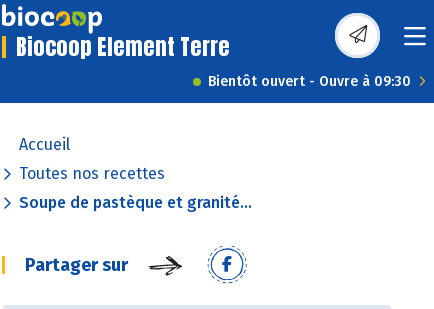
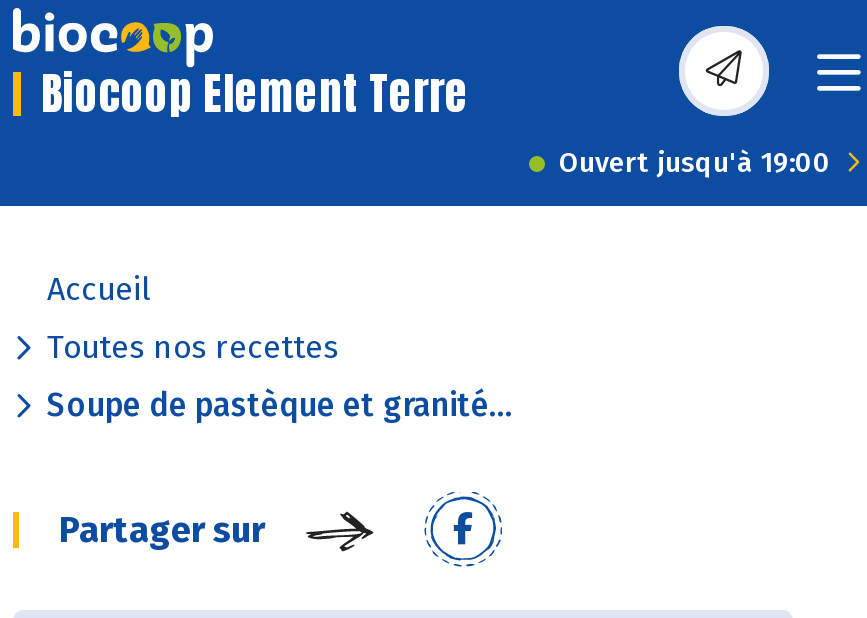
- Bientôt ouvert - Ouvre à 09:30
+ Ouvert jusqu'à 19:00
